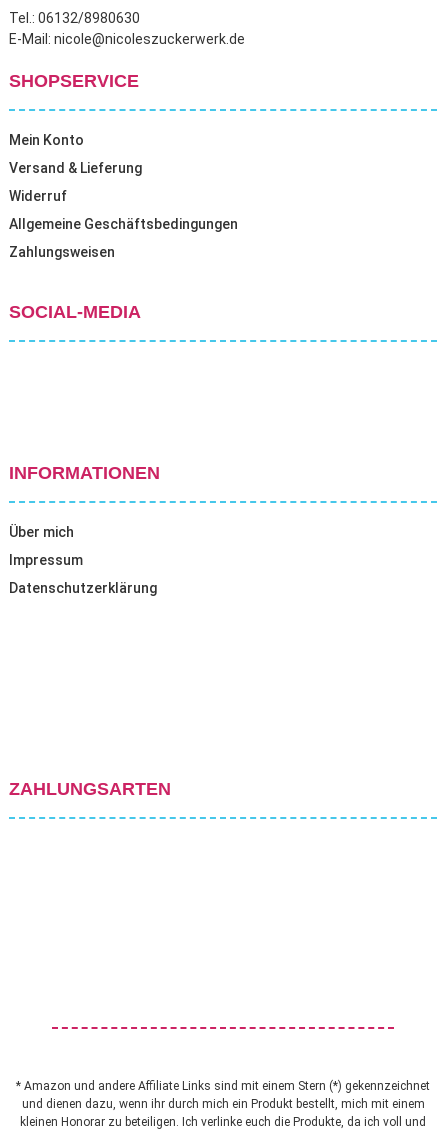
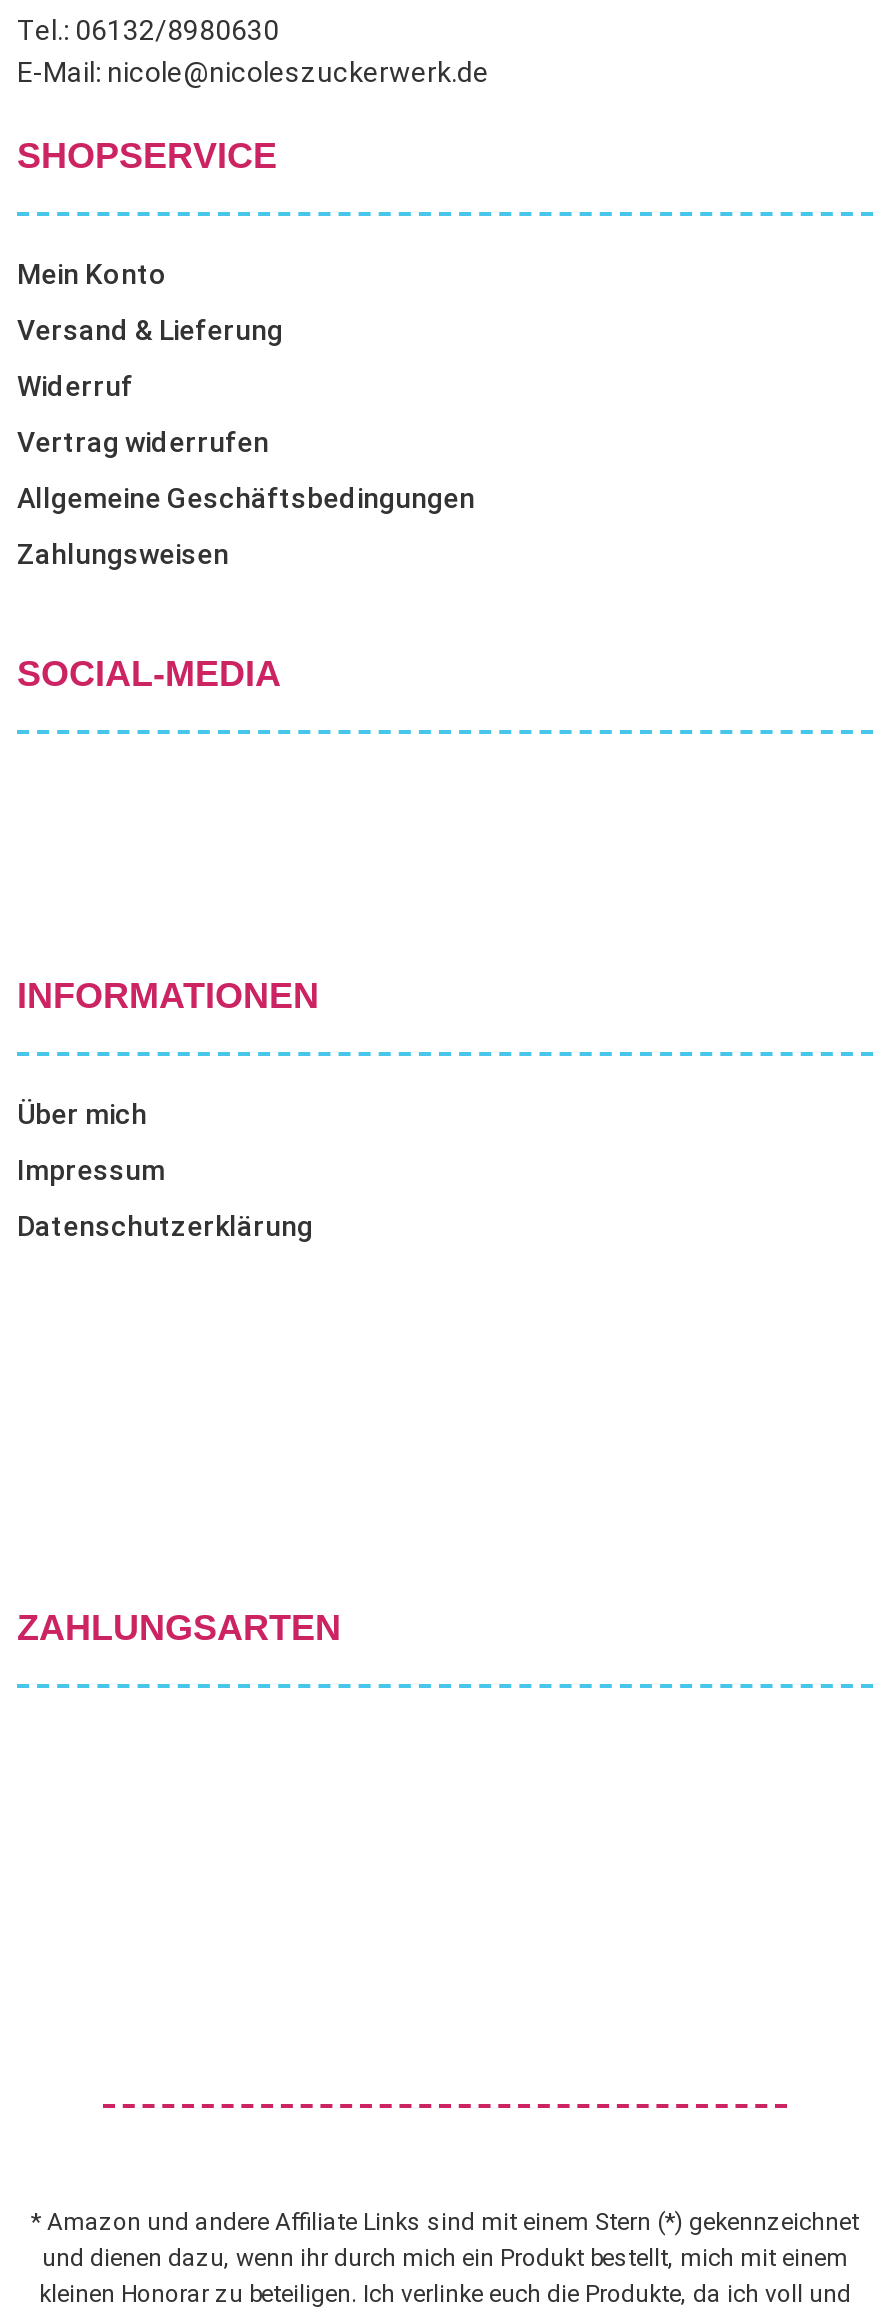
+ Vertrag widerrufen
